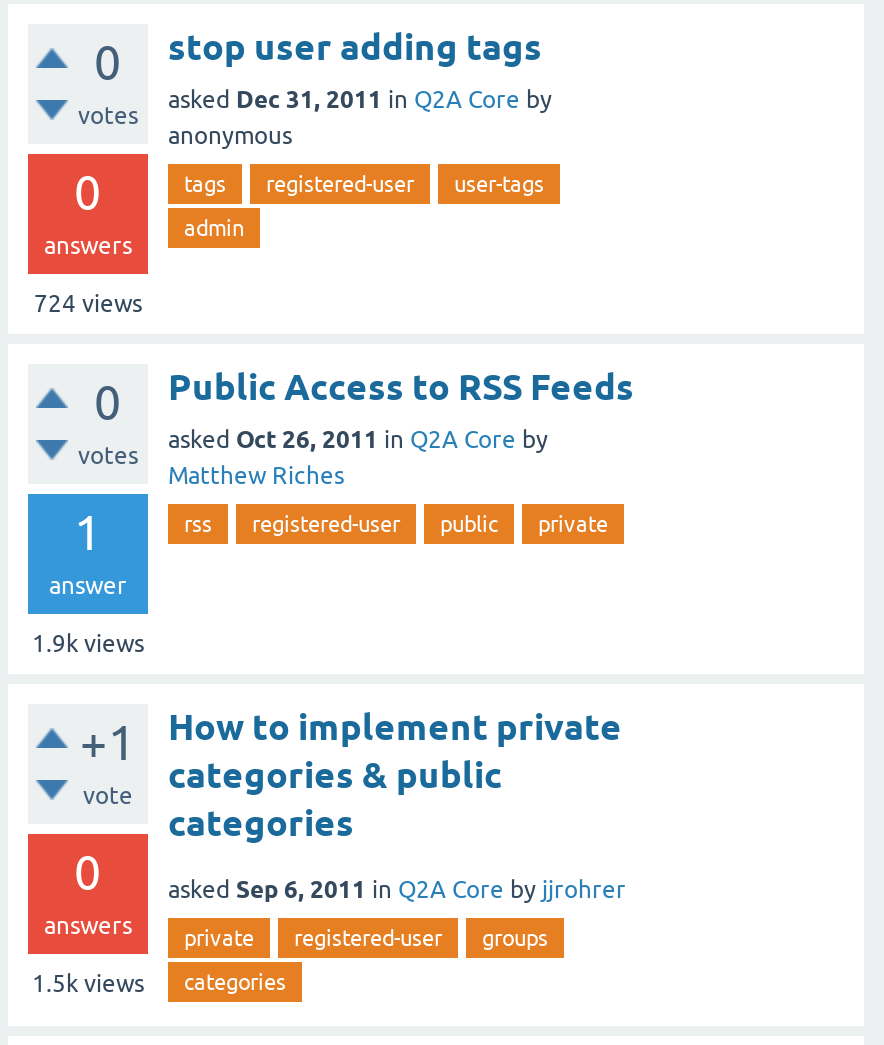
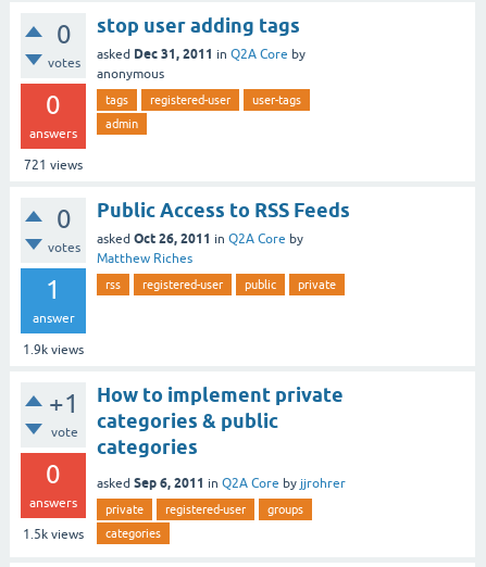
- 724 views
+ 721 views
